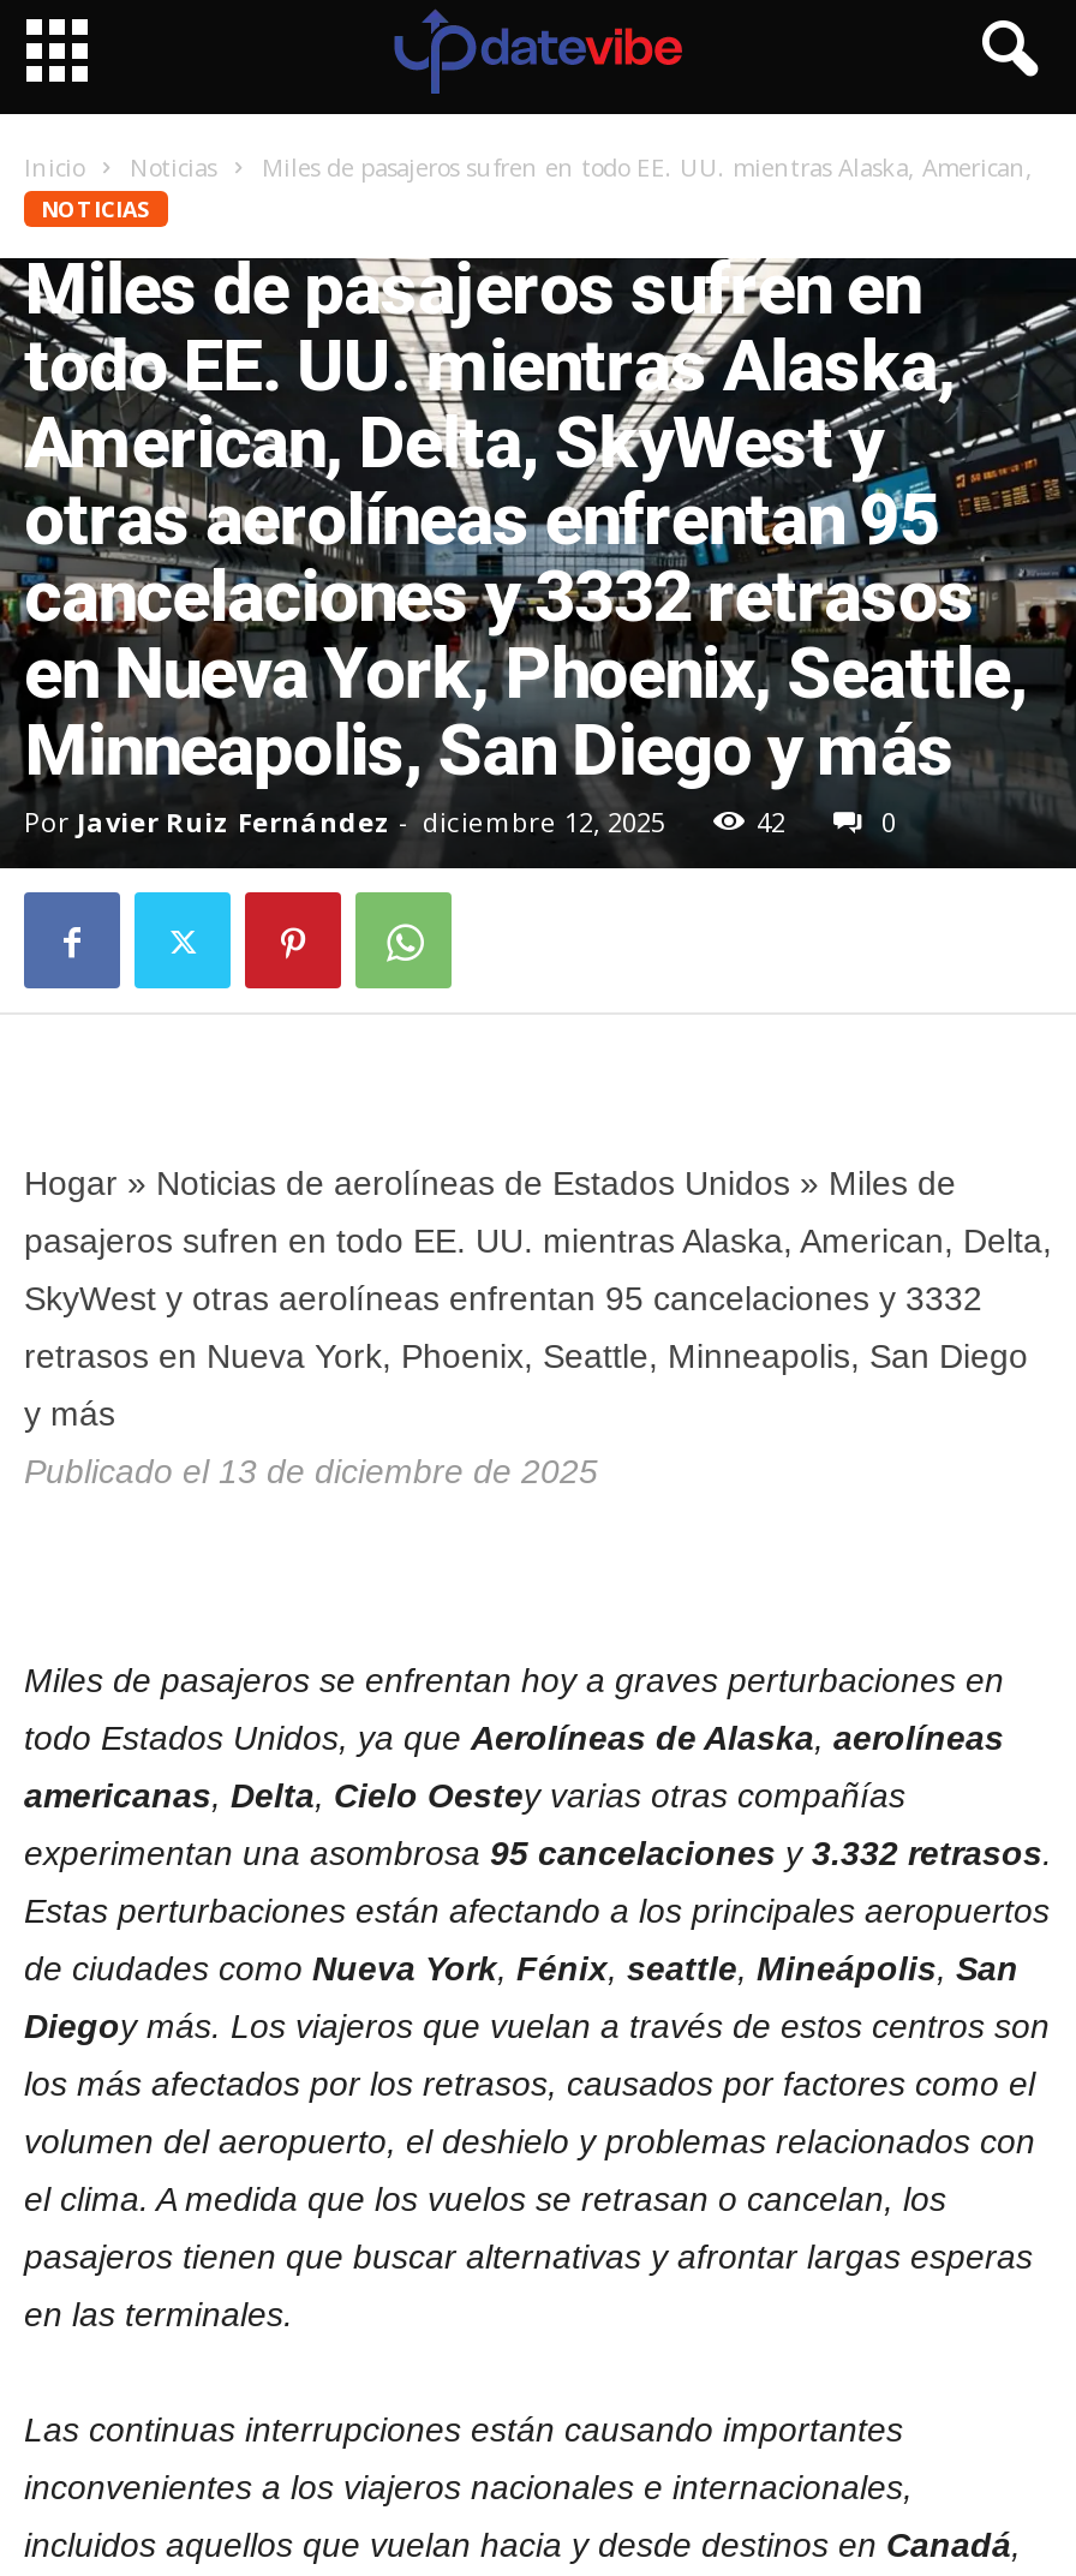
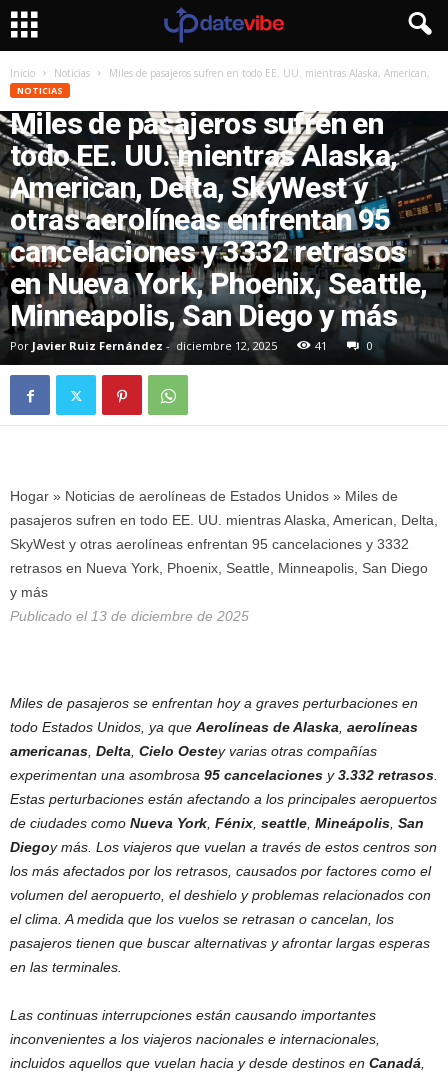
- 42
+ 41
